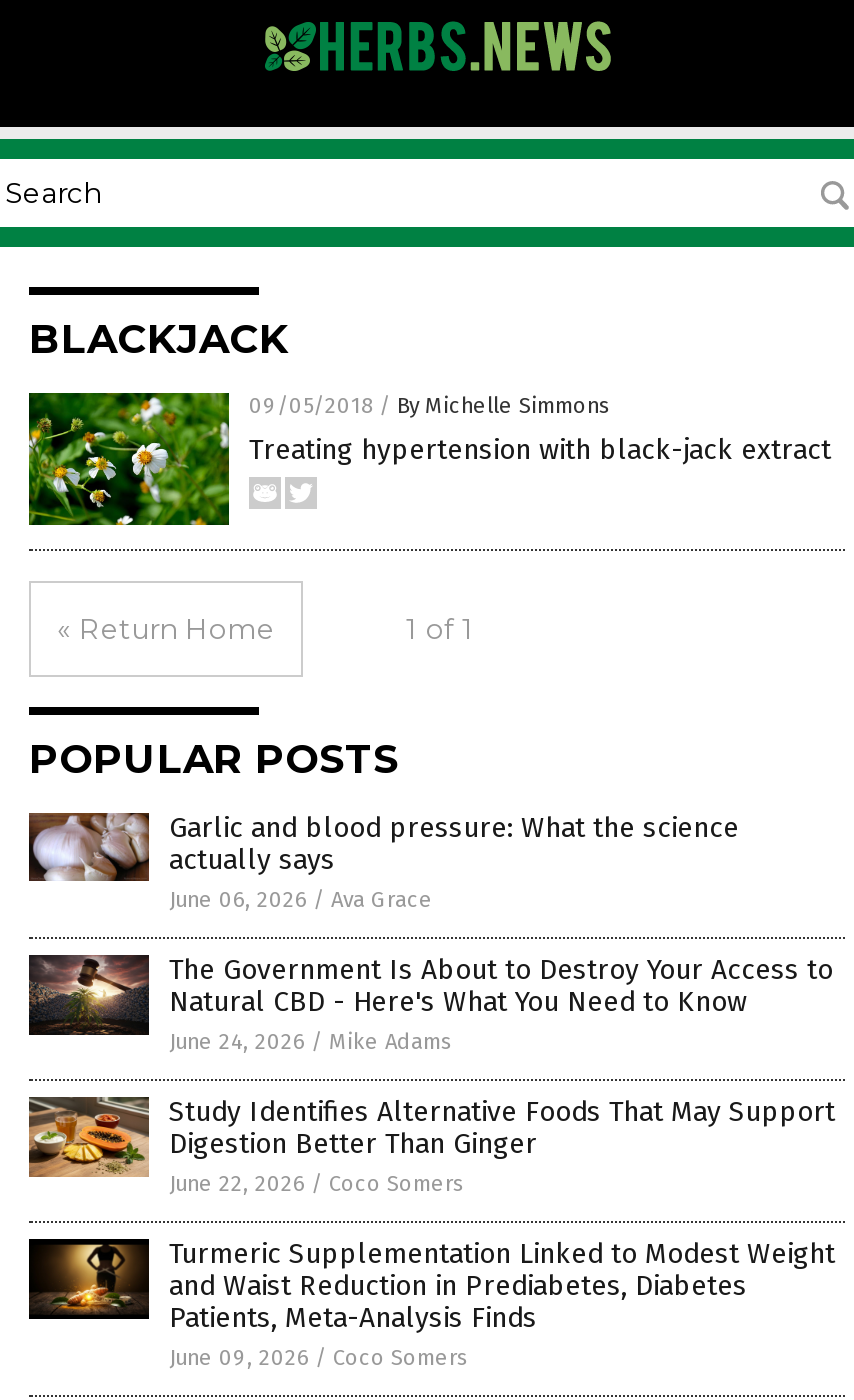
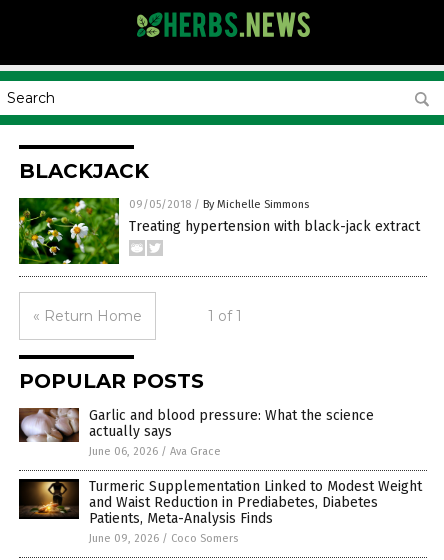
- [image]
- The Government Is About to Destroy Your Access to
- Natural CBD - Here's What You Need to Know
- June 24, 2026 / Mike Adams
- Study Identifies Alternative Foods That May Support
- Digestion Better Than Ginger
- June 22, 2026 / Coco Somers

- [image]
